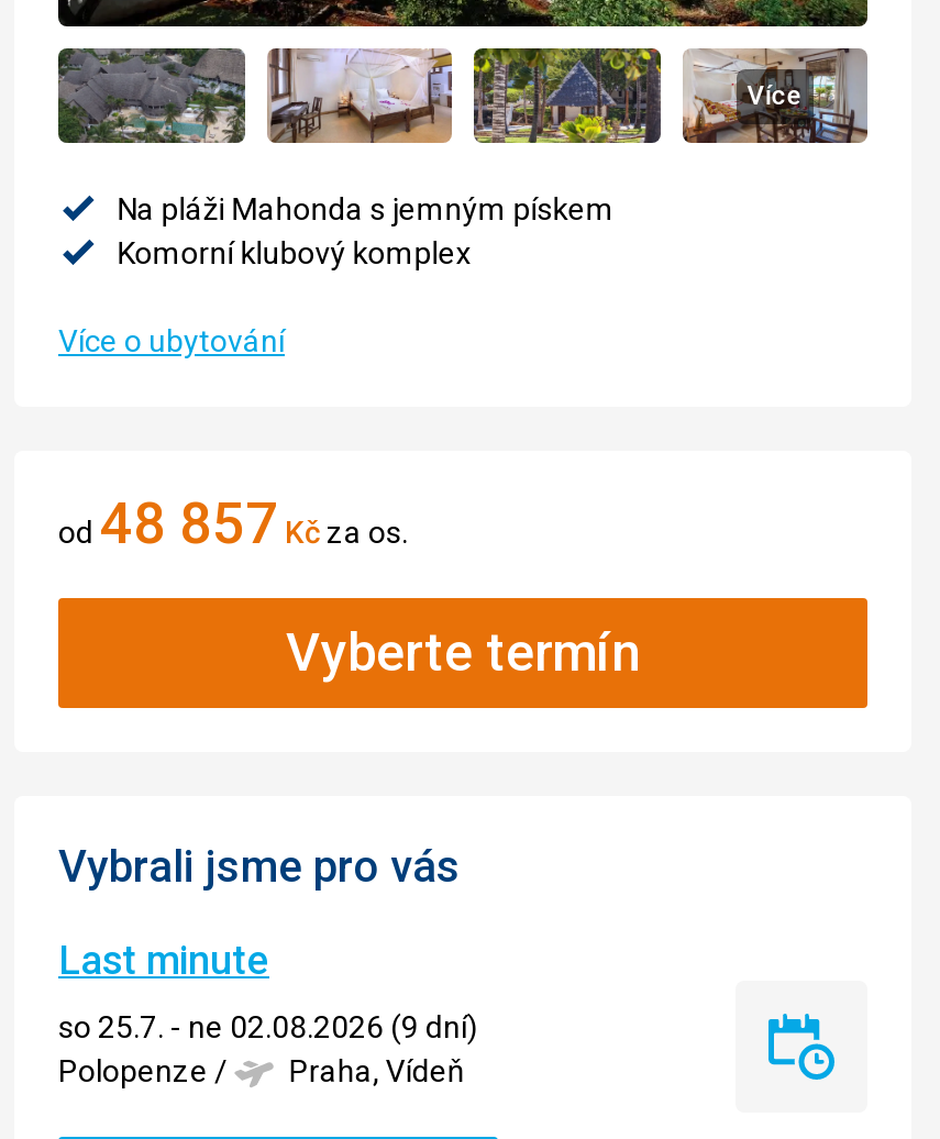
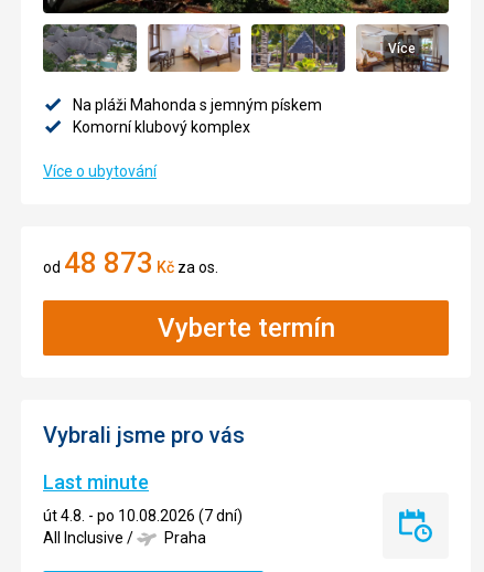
- od48 857Kčza os.
+ od48 873Kčza os.

- so 25.7. - ne 02.08.2026 (9 dní)
- Polopenze /
- Praha, Vídeň
+ út 4.8. - po 10.08.2026 (7 dní)
+ All Inclusive /
+ Praha
